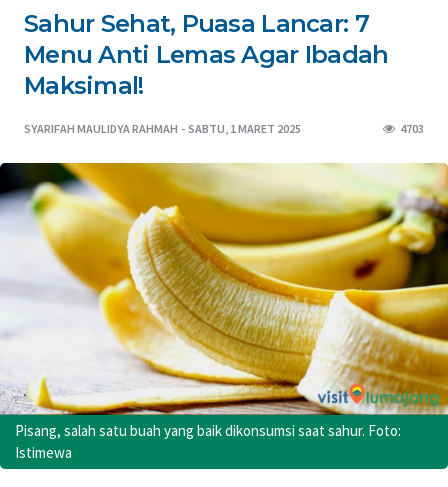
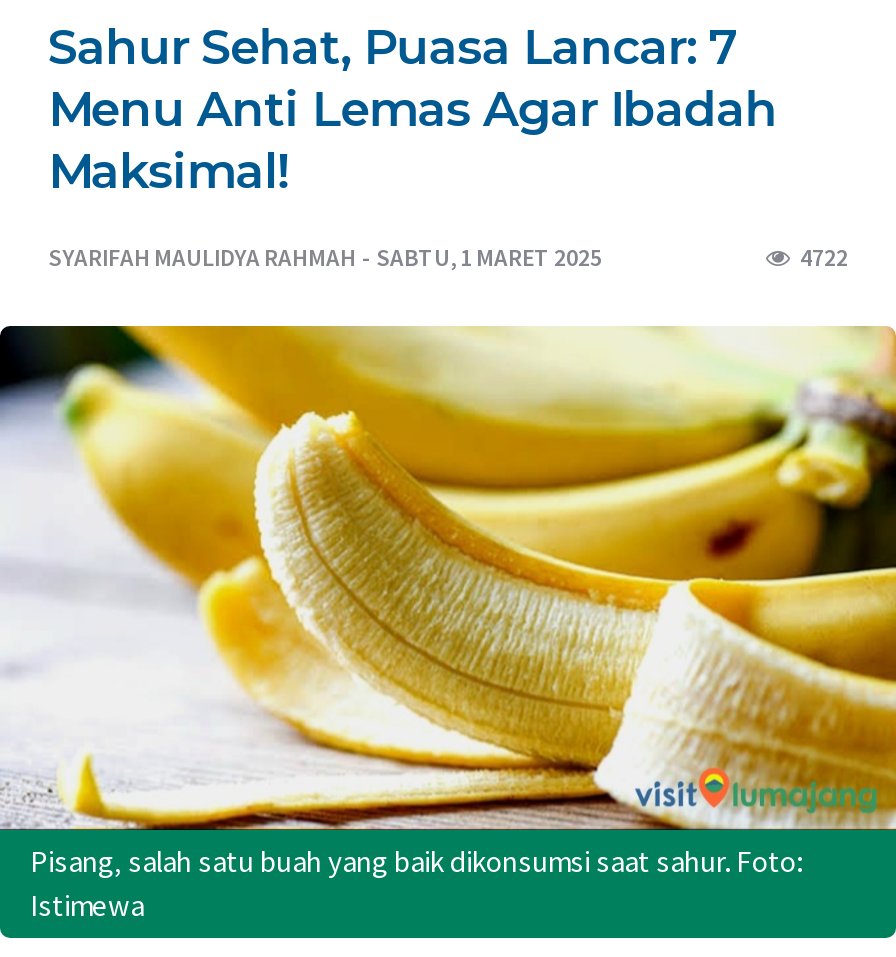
- 4703
+ 4722
